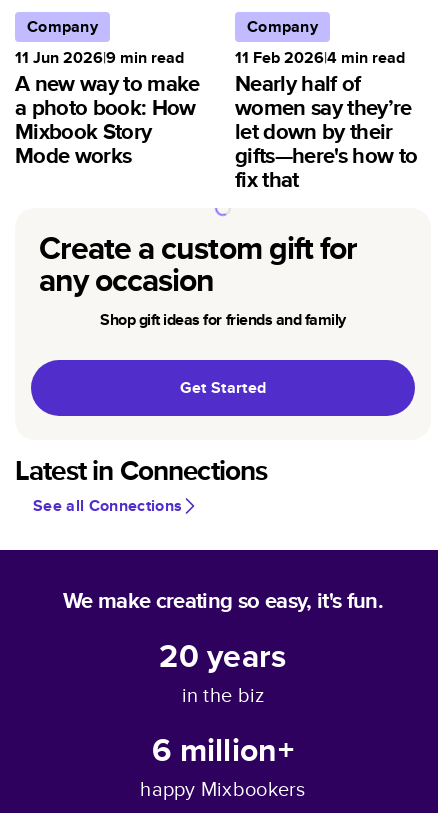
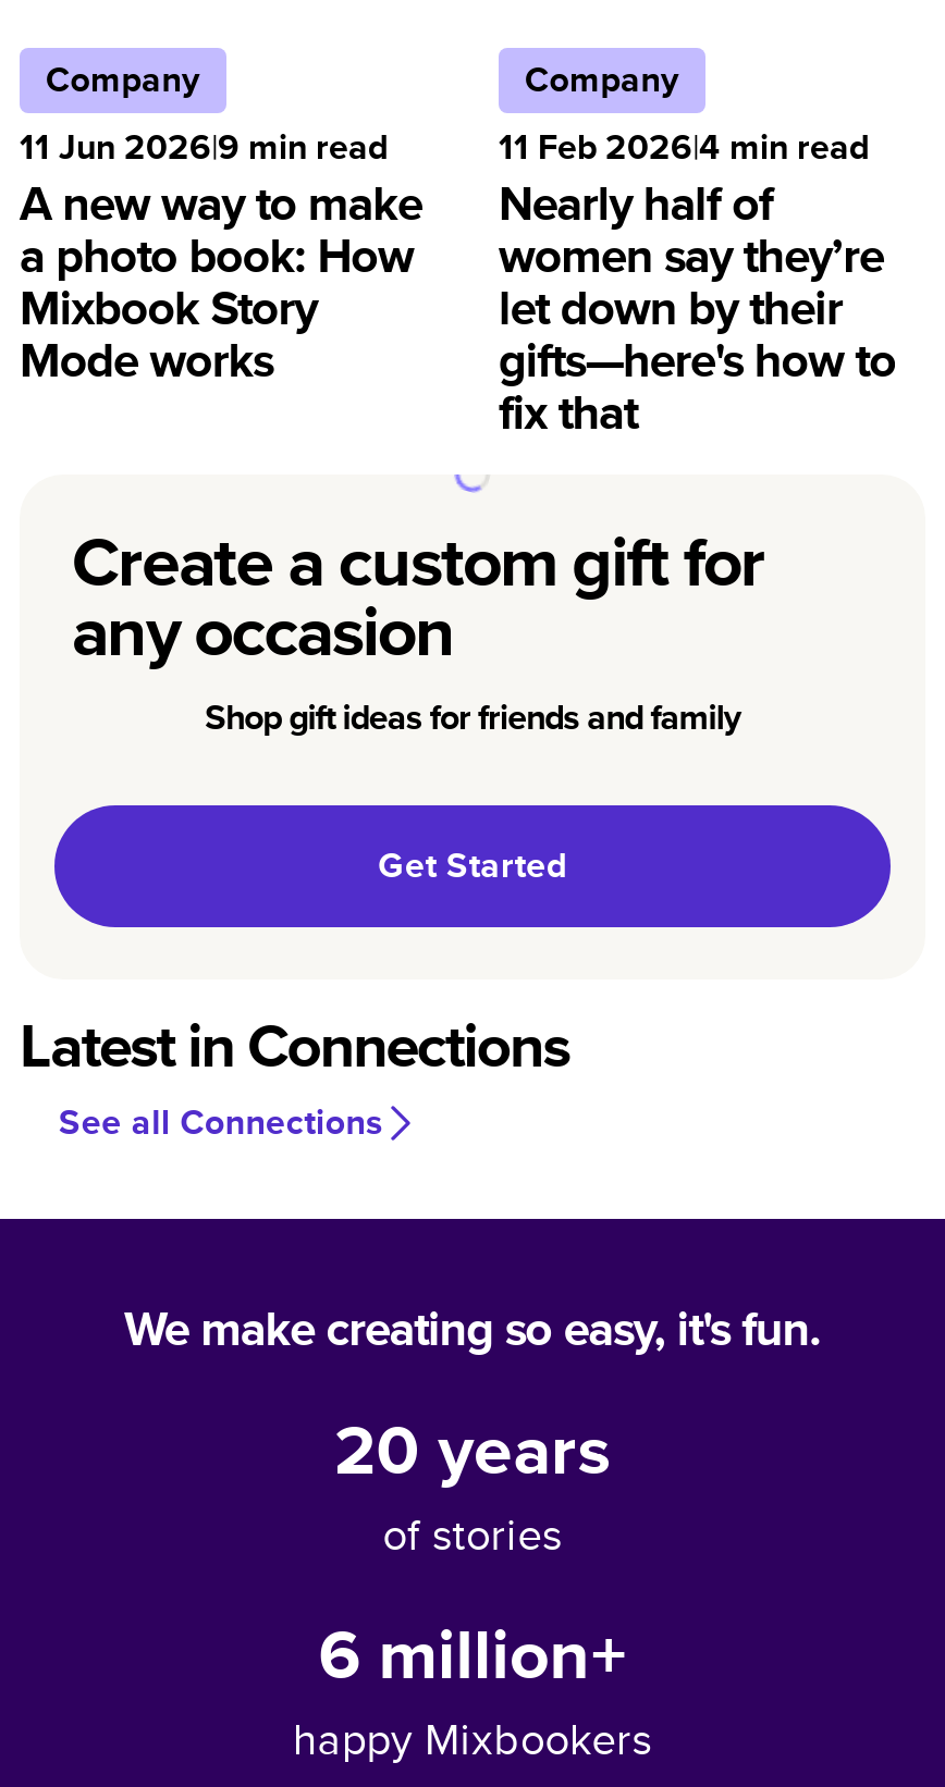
- in the biz
+ of stories
